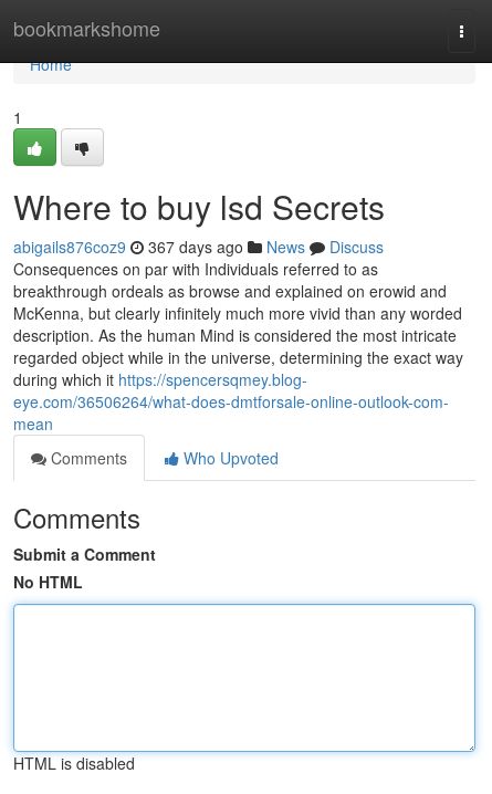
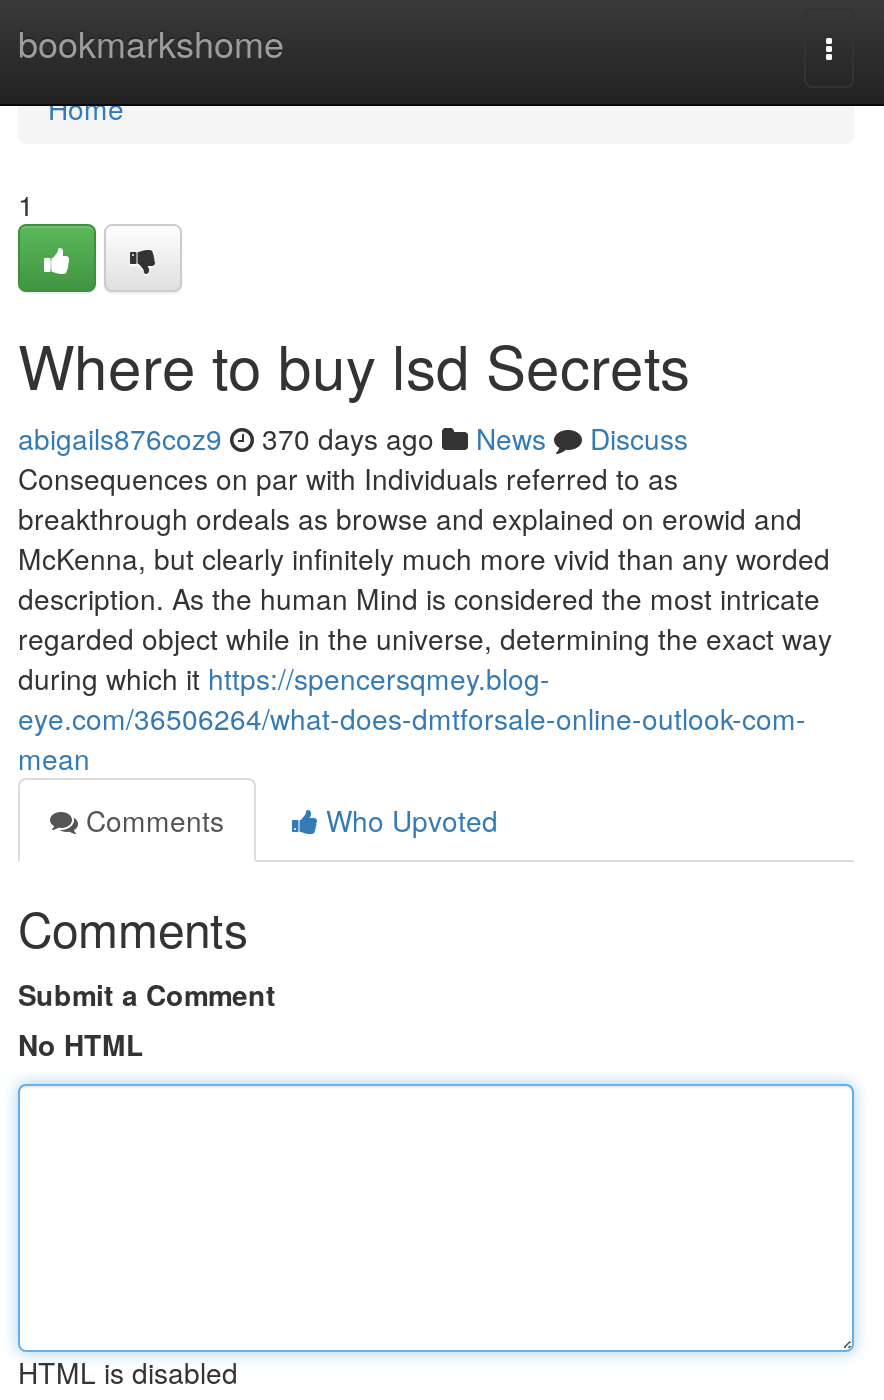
- abigails876coz9 367 days ago News Discuss
+ abigails876coz9 370 days ago News Discuss
